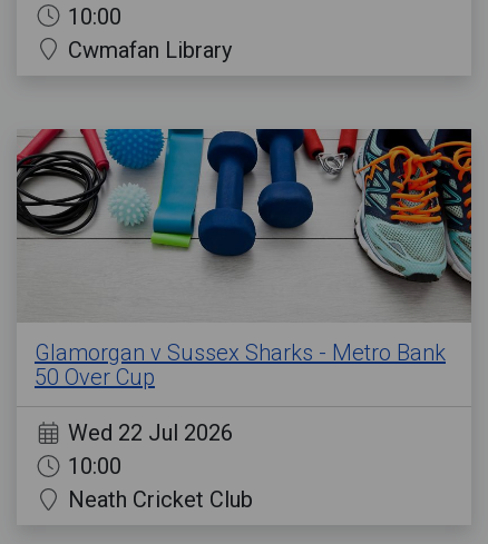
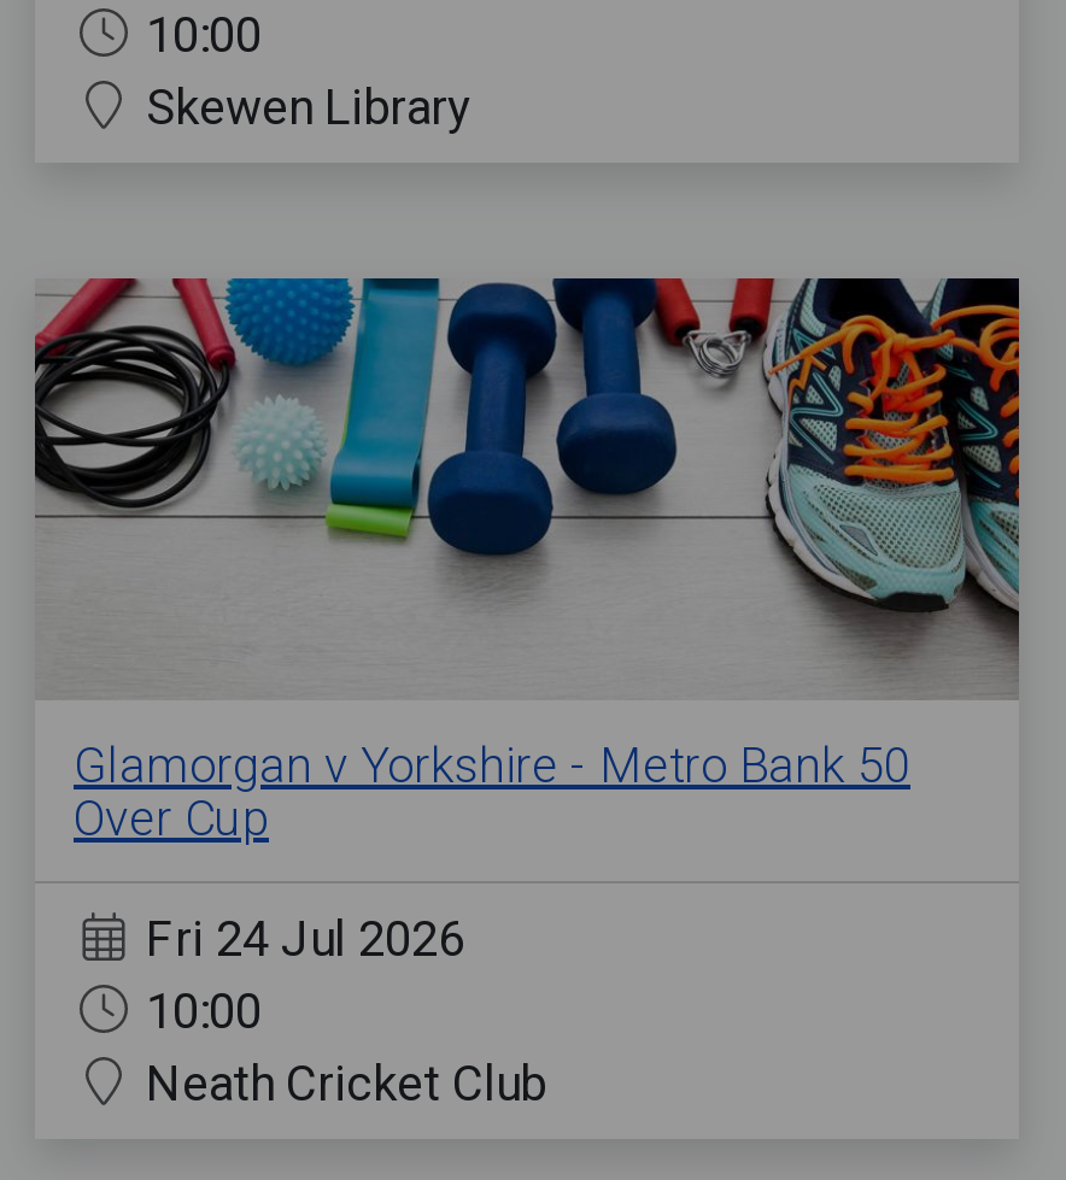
- Cwmafan Library
+ Skewen Library

- Glamorgan v Sussex Sharks - Metro Bank
- 50 Over Cup
+ Glamorgan v Yorkshire - Metro Bank 50
+ Over Cup

- Wed 22 Jul 2026
+ Fri 24 Jul 2026
